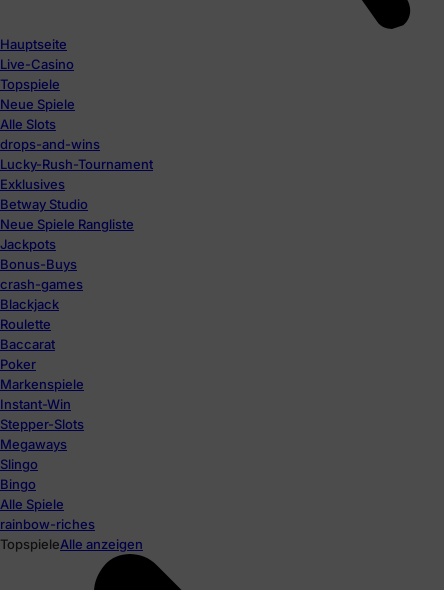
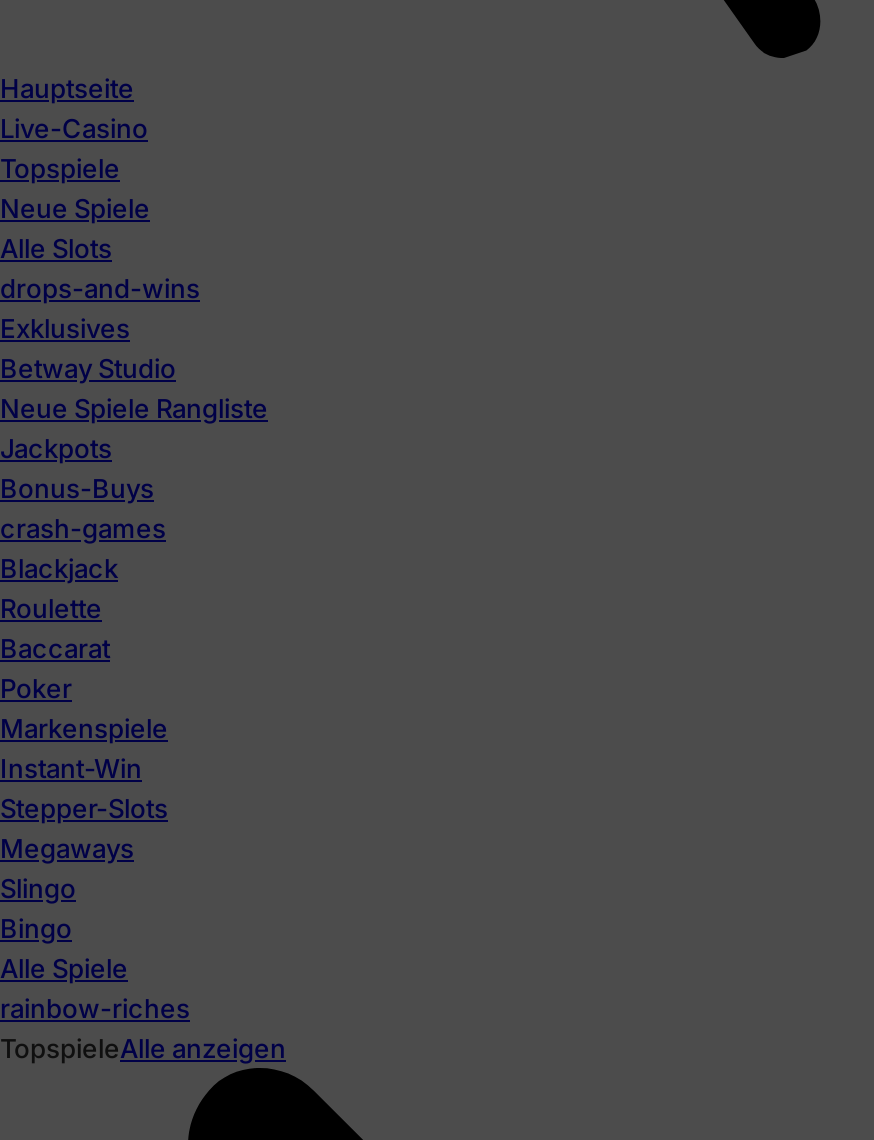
- Lucky-Rush-Tournament
